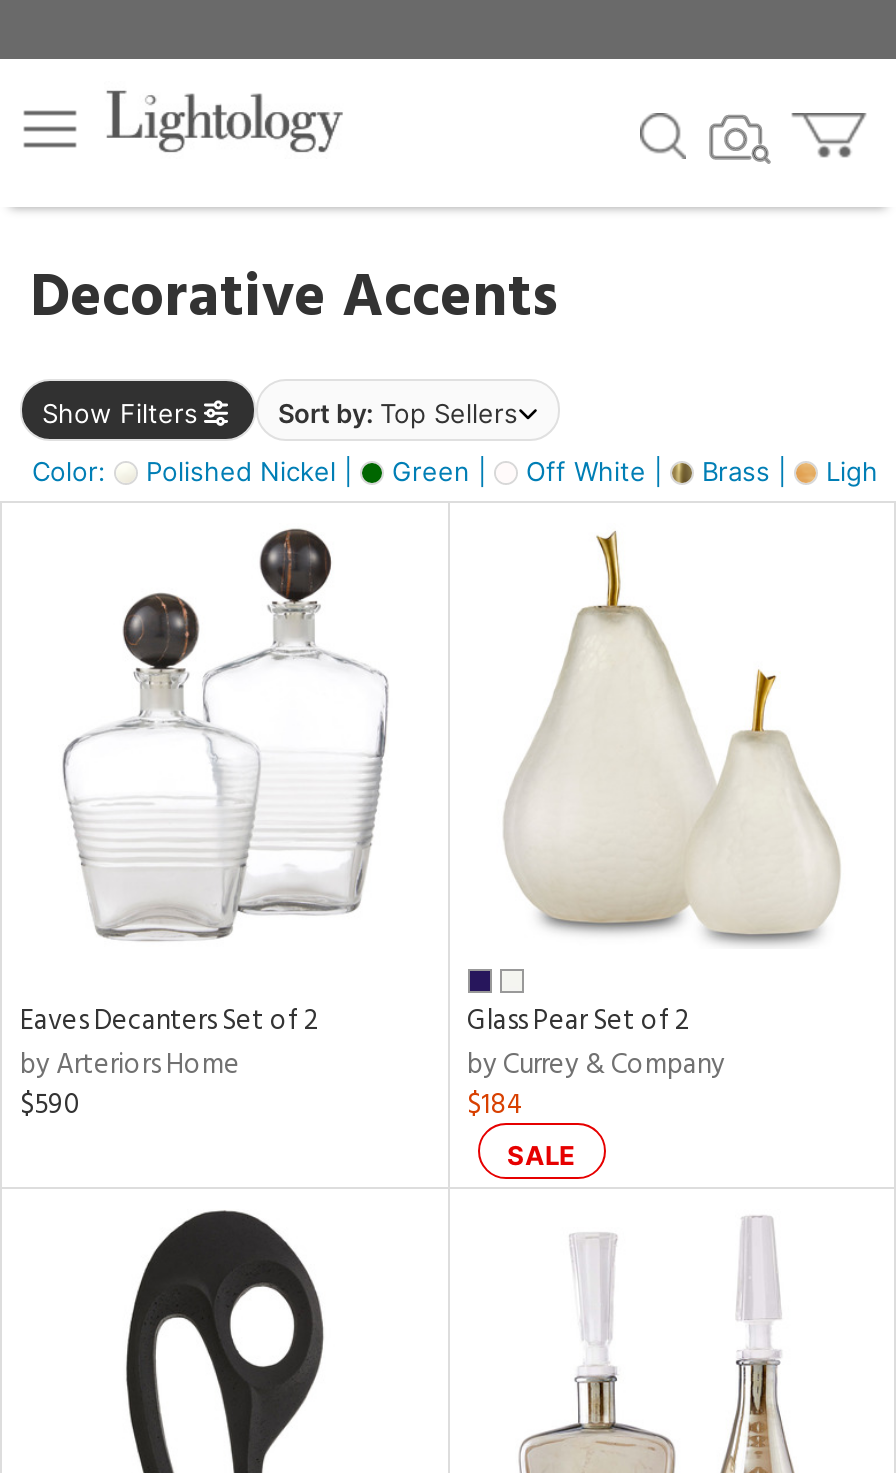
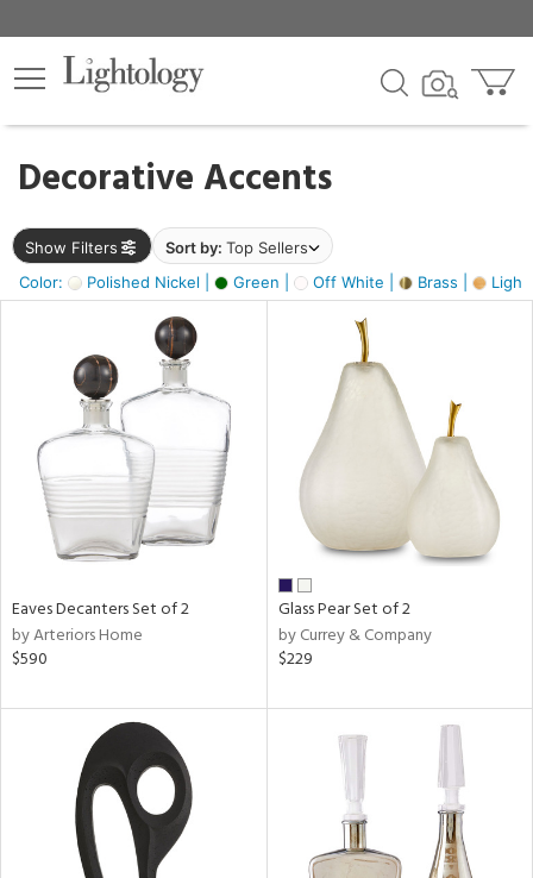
- $184
- SALE
+ $229
